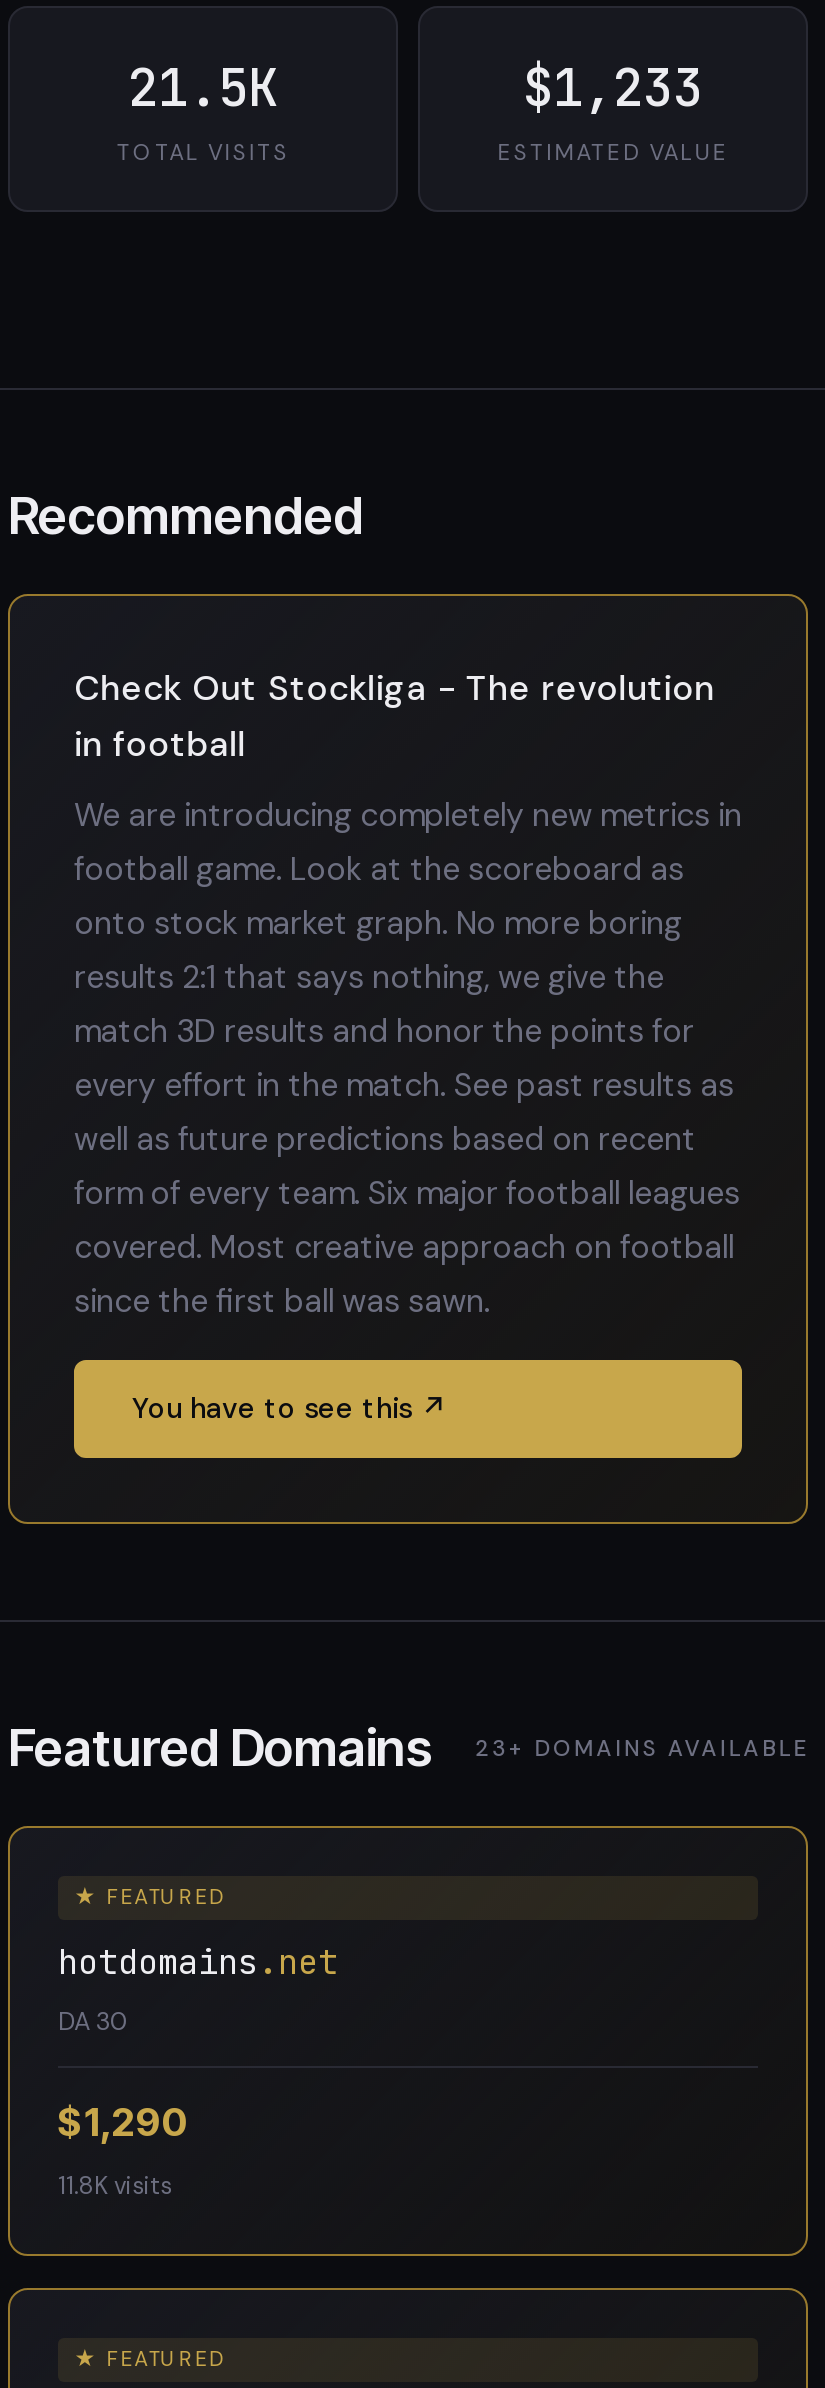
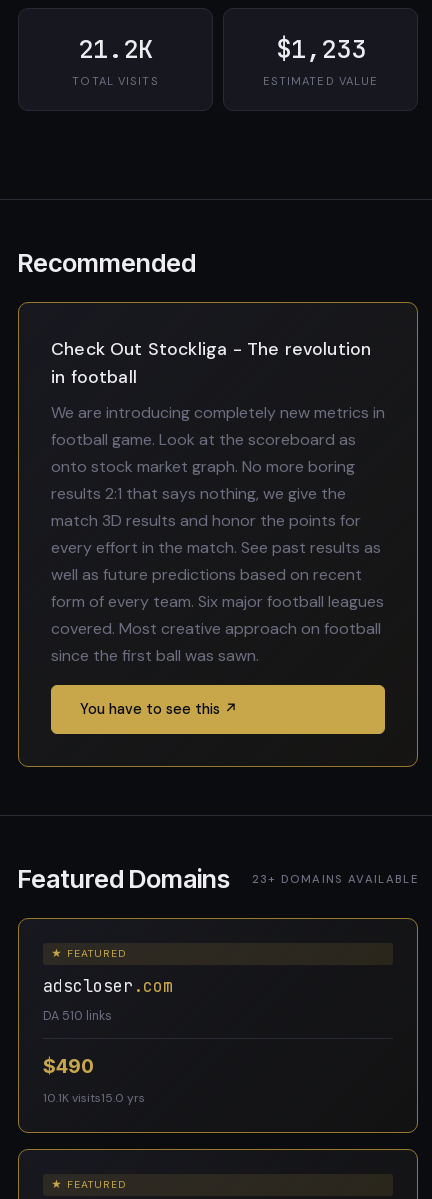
- 21.5K
+ 21.2K

- hotdomains.net
+ adscloser.com

- DA 30
+ DA 510 links

- $1,290
+ $490

- 11.8K visits
+ 10.1K visits15.0 yrs
